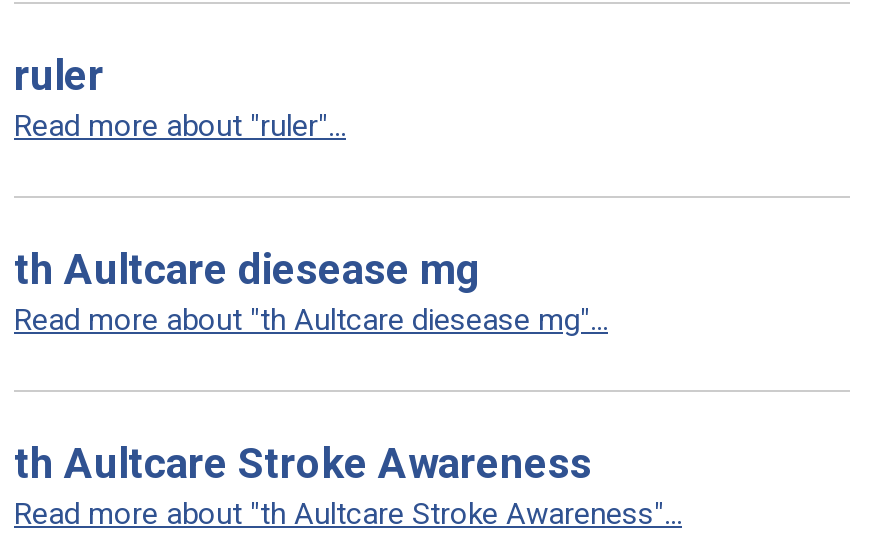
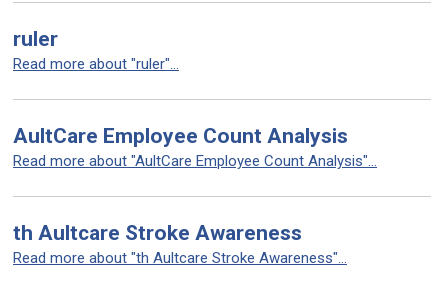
- th Aultcare diesease mg
- Read more about "th Aultcare diesease mg"...
+ AultCare Employee Count Analysis
+ Read more about "AultCare Employee Count Analysis"...
